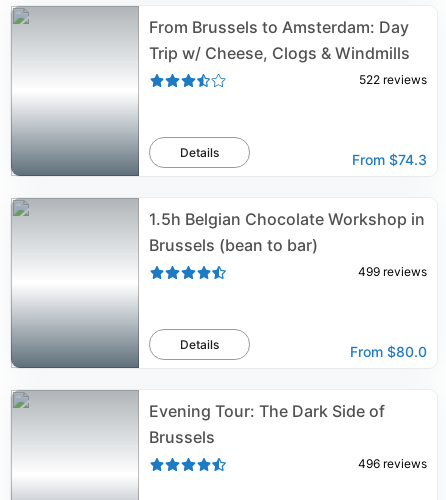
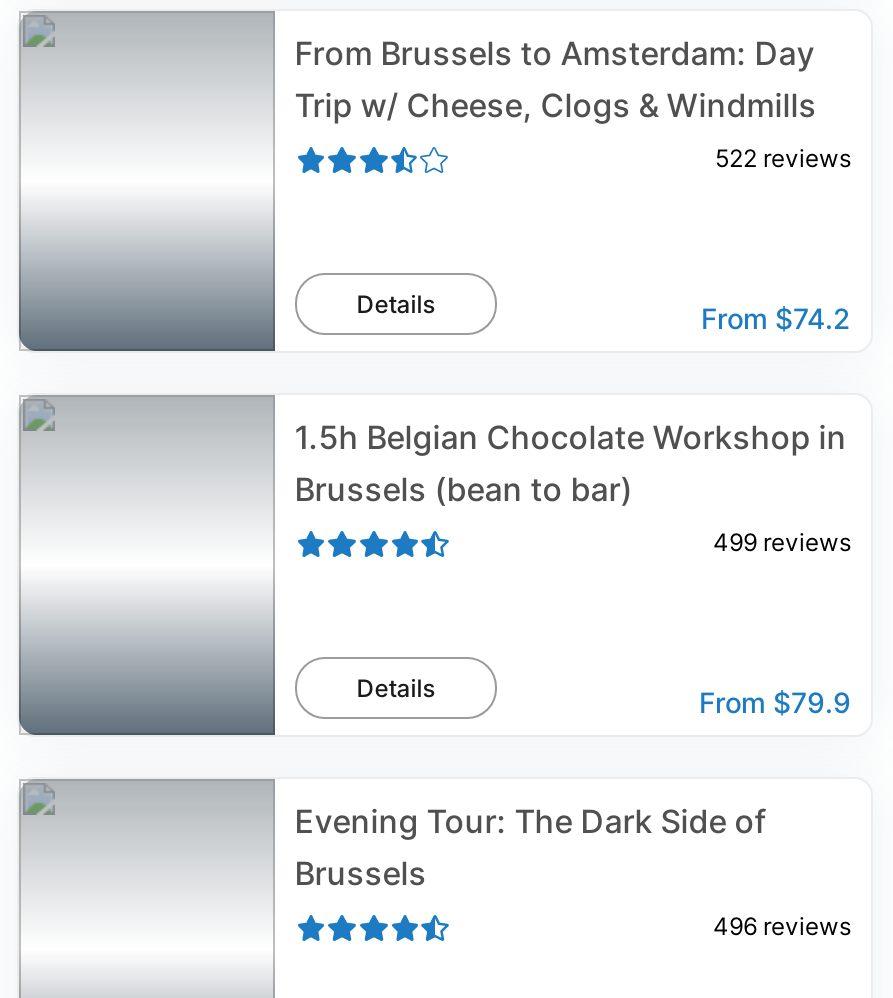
- From $74.3
+ From $74.2

- From $80.0
+ From $79.9
